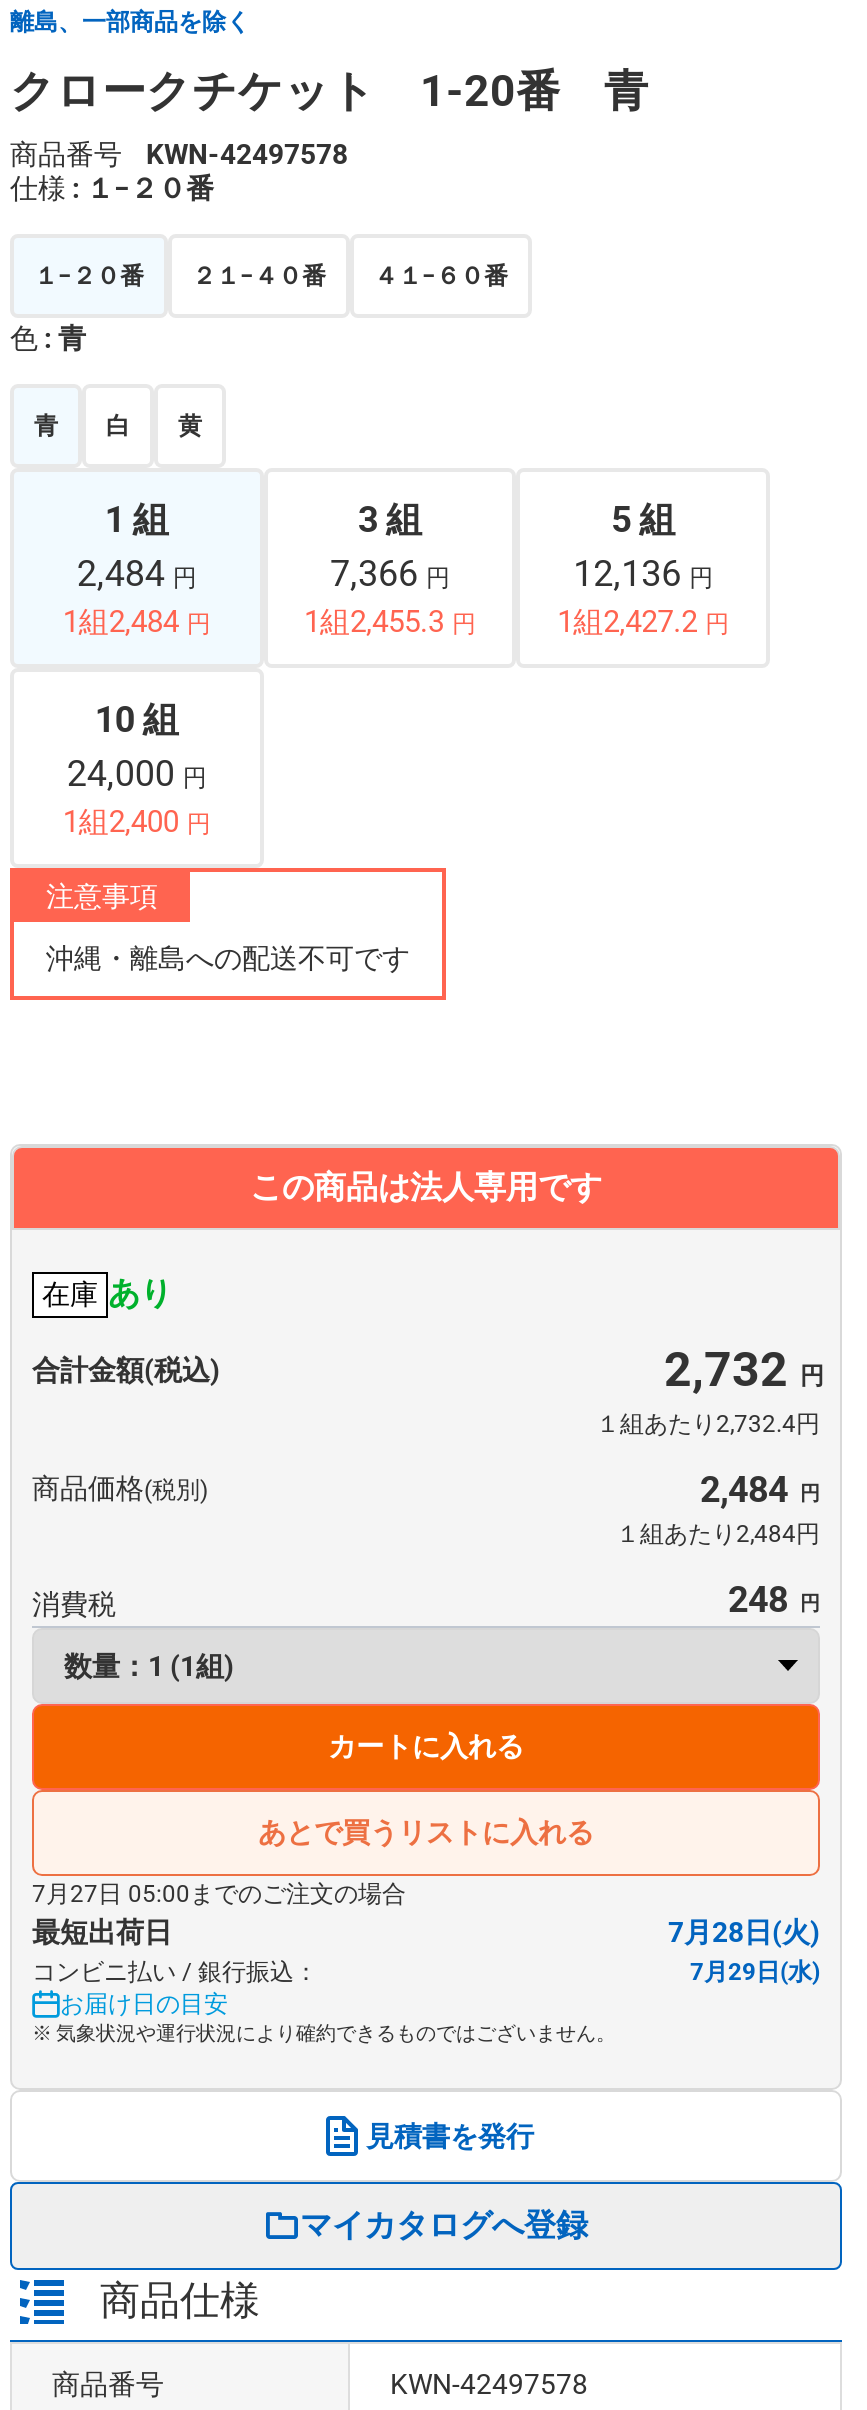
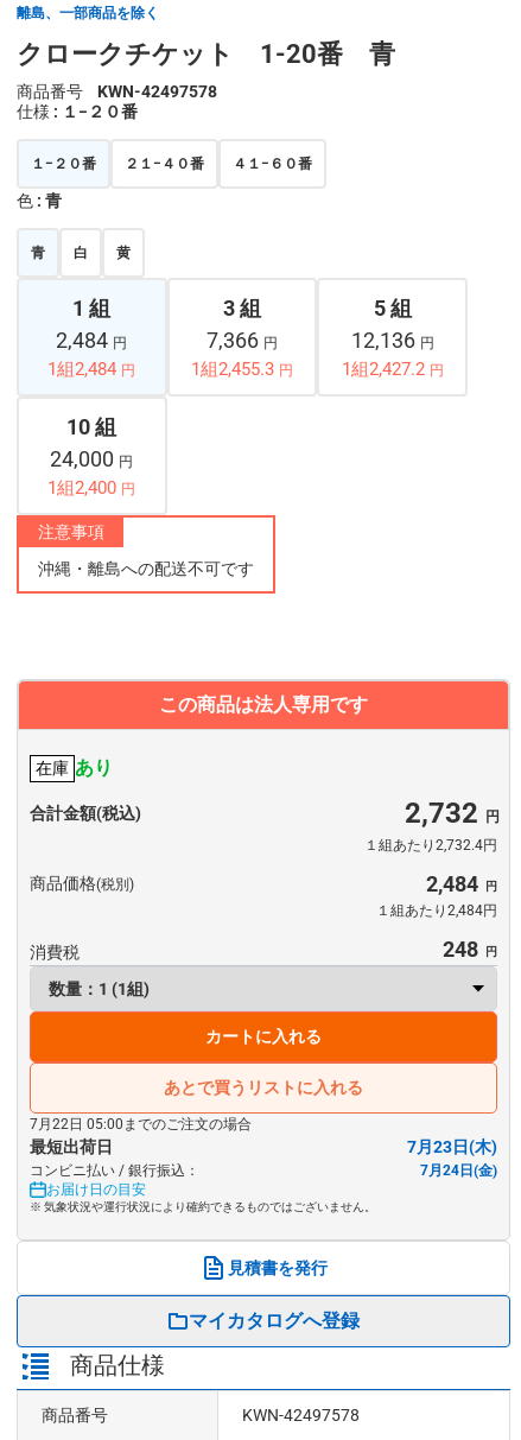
- 7月27日 05:00までのご注文の場合
+ 7月22日 05:00までのご注文の場合

- 7月28日(火)
+ 7月23日(木)

- 7月29日(水)
+ 7月24日(金)
